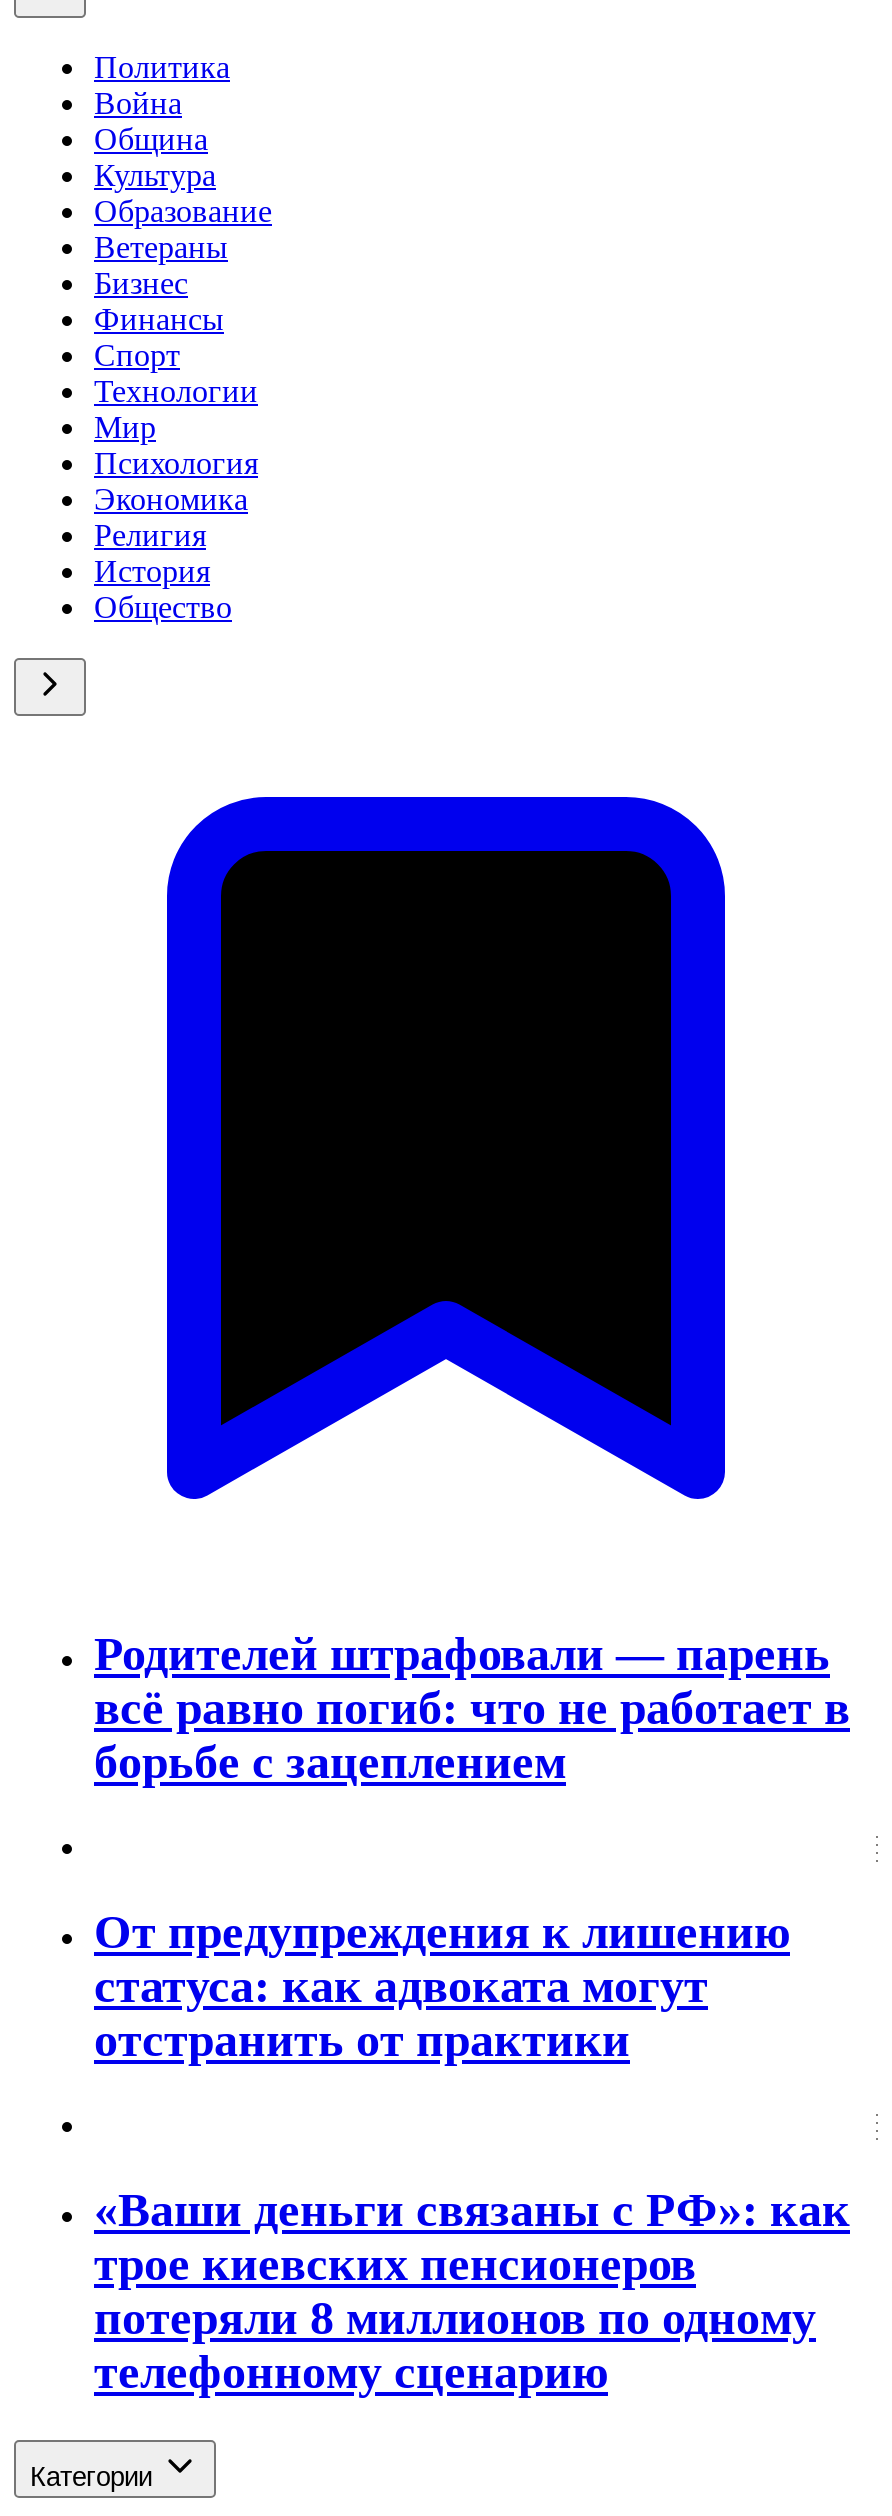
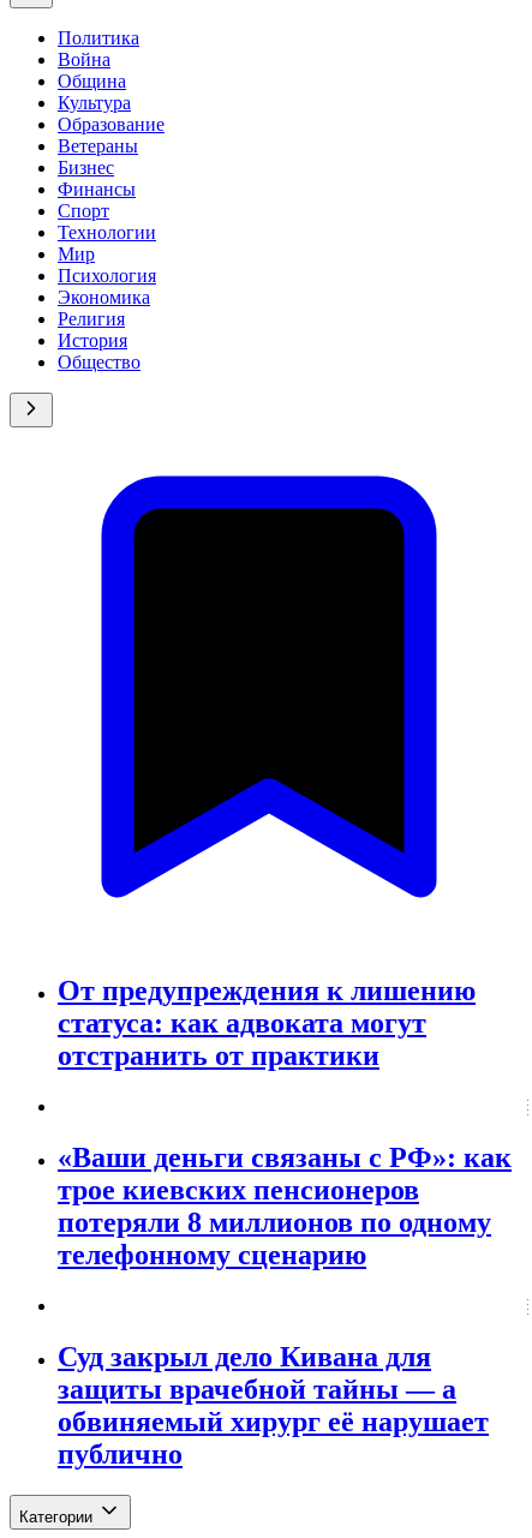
- Родителей штрафовали — парень
- всё равно погиб: что не работает в
- борьбе с зацеплением

moved up: От предупреждения к лишению | статуса: как адвоката могут | отстранить от практики | «Ваши деньги связаны с РФ»: как | трое киевских пенсионеров | потеряли 8 миллионов по одному | телефонному сценарию

+ Суд закрыл дело Кивана для
+ защиты врачебной тайны — а
+ обвиняемый хирург её нарушает
+ публично
